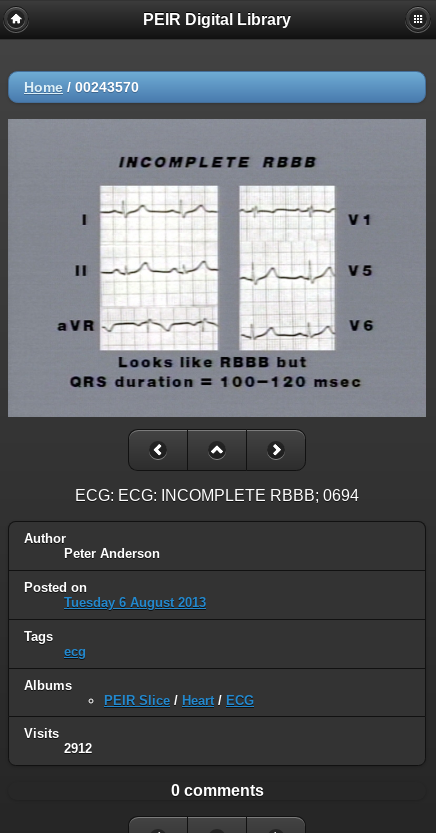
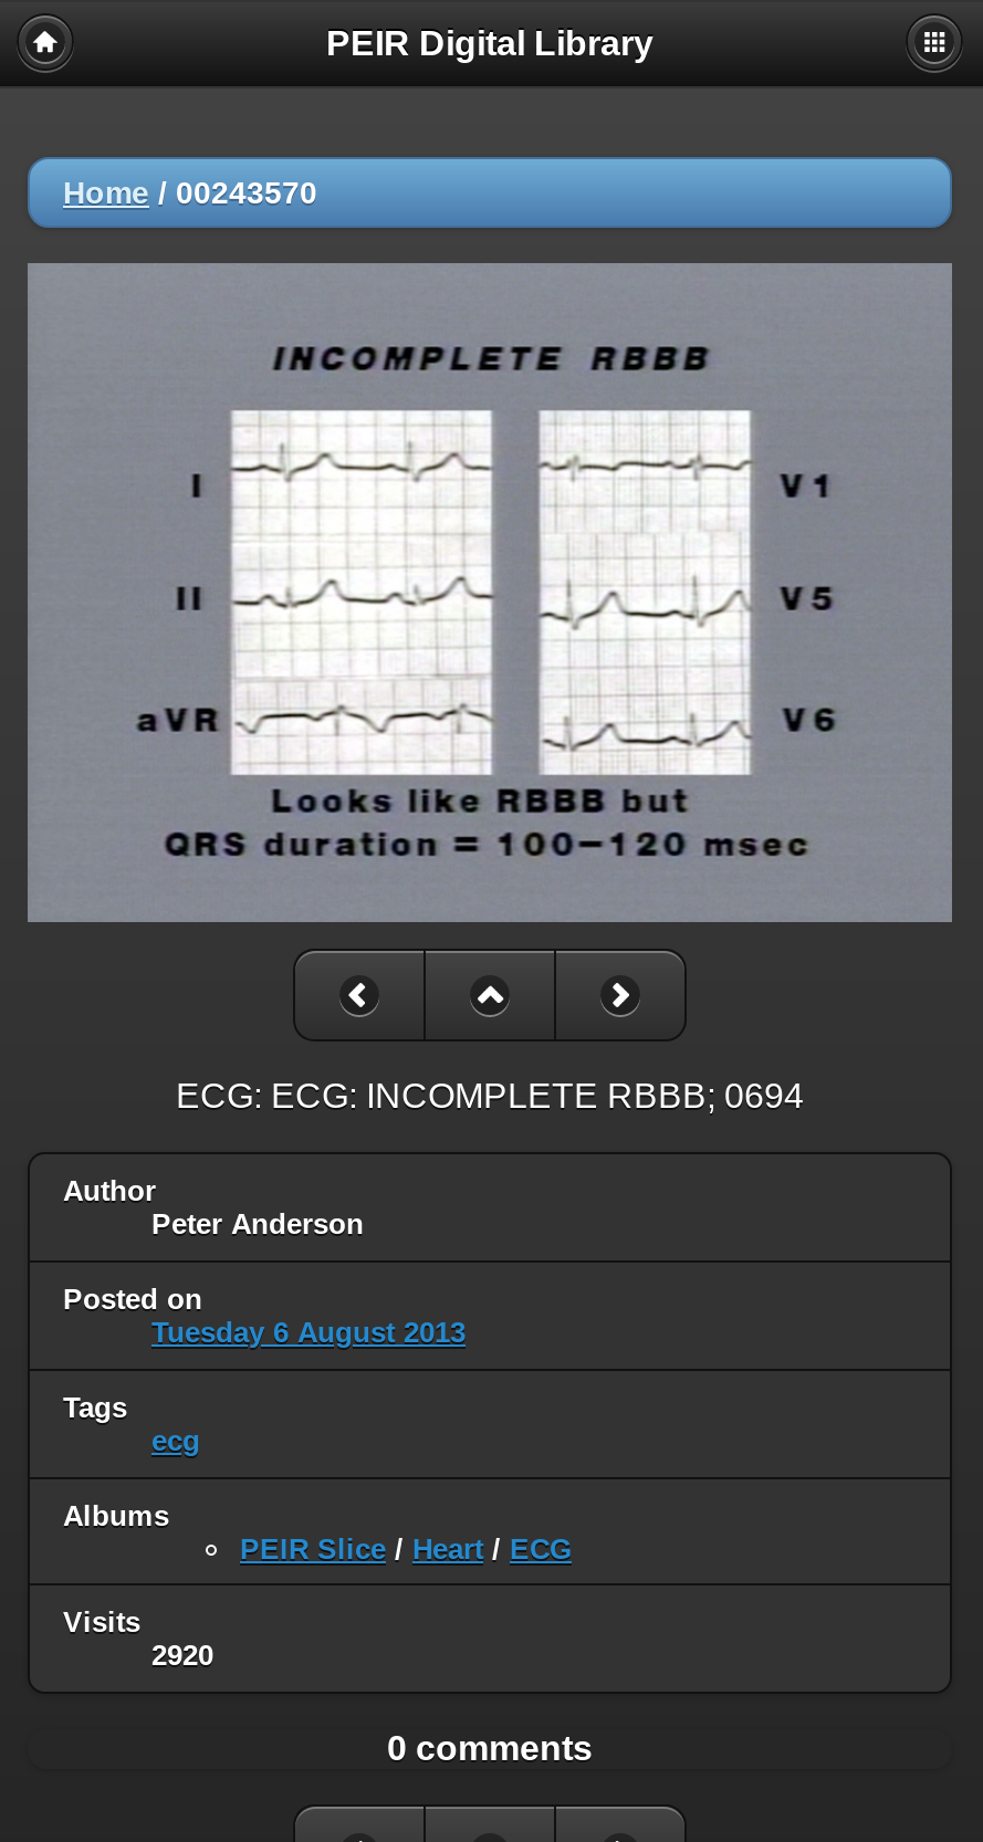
- 2912
+ 2920
